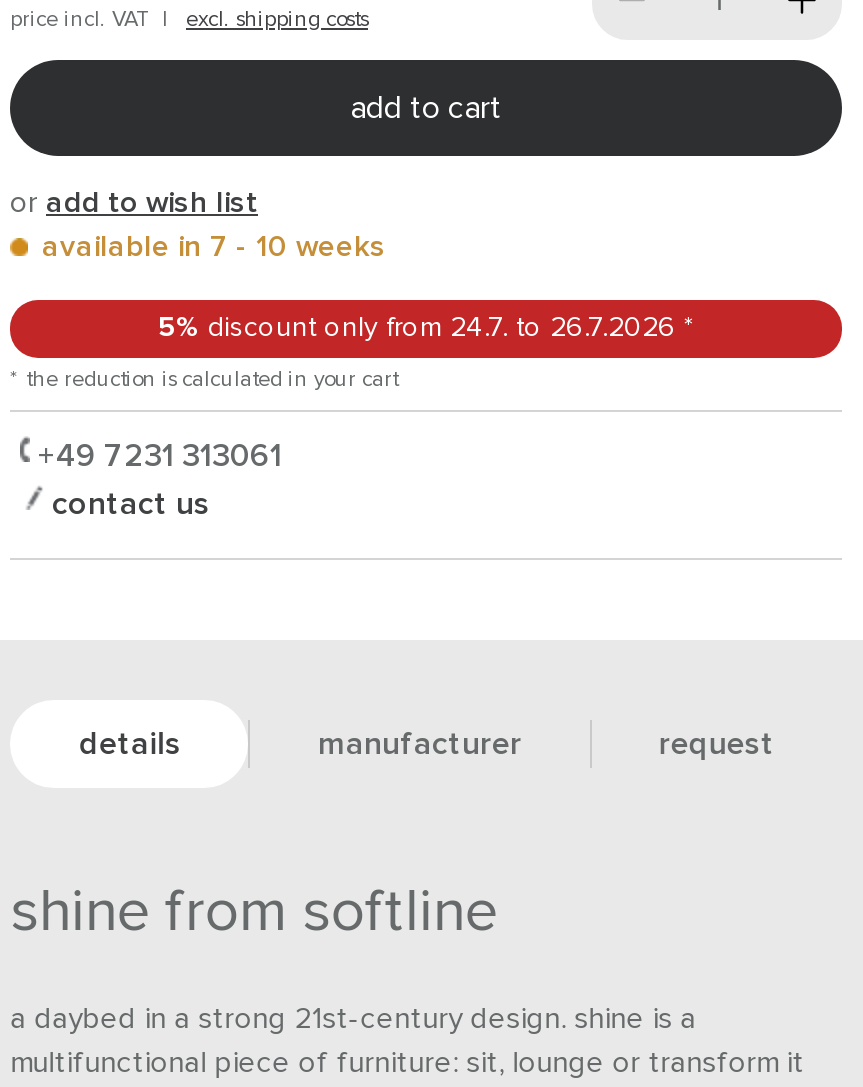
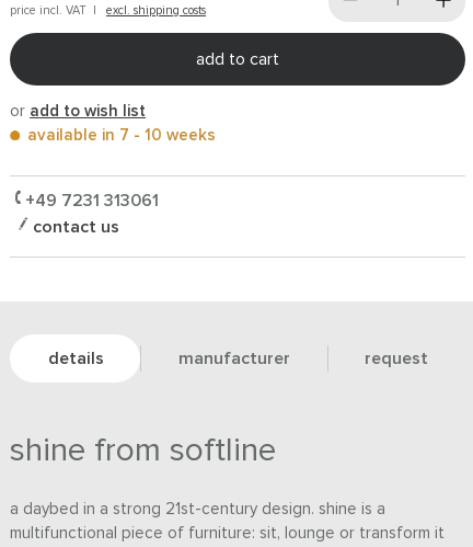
- 5% discount only from 24.7. to 26.7.2026 *
- * the reduction is calculated in your cart
